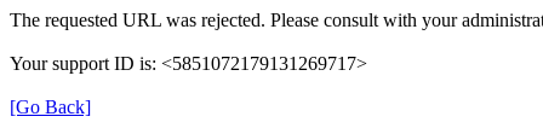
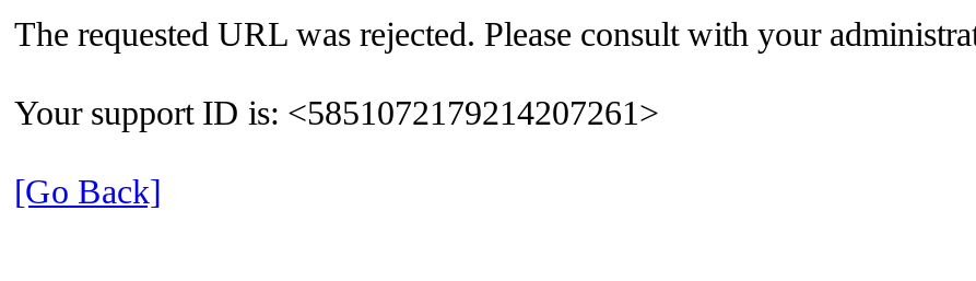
- Your support ID is: <5851072179131269717>
+ Your support ID is: <5851072179214207261>
